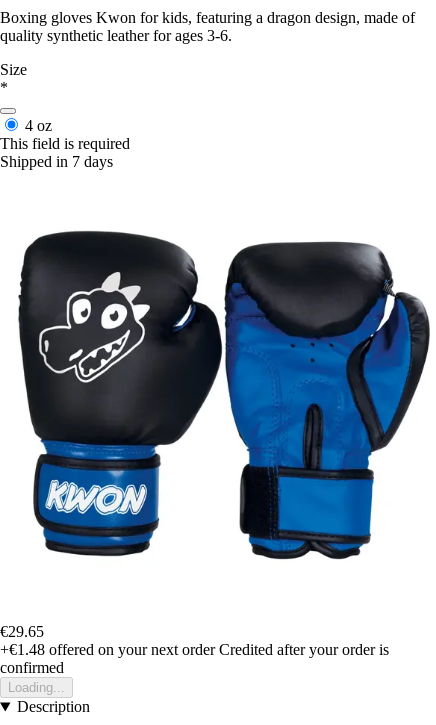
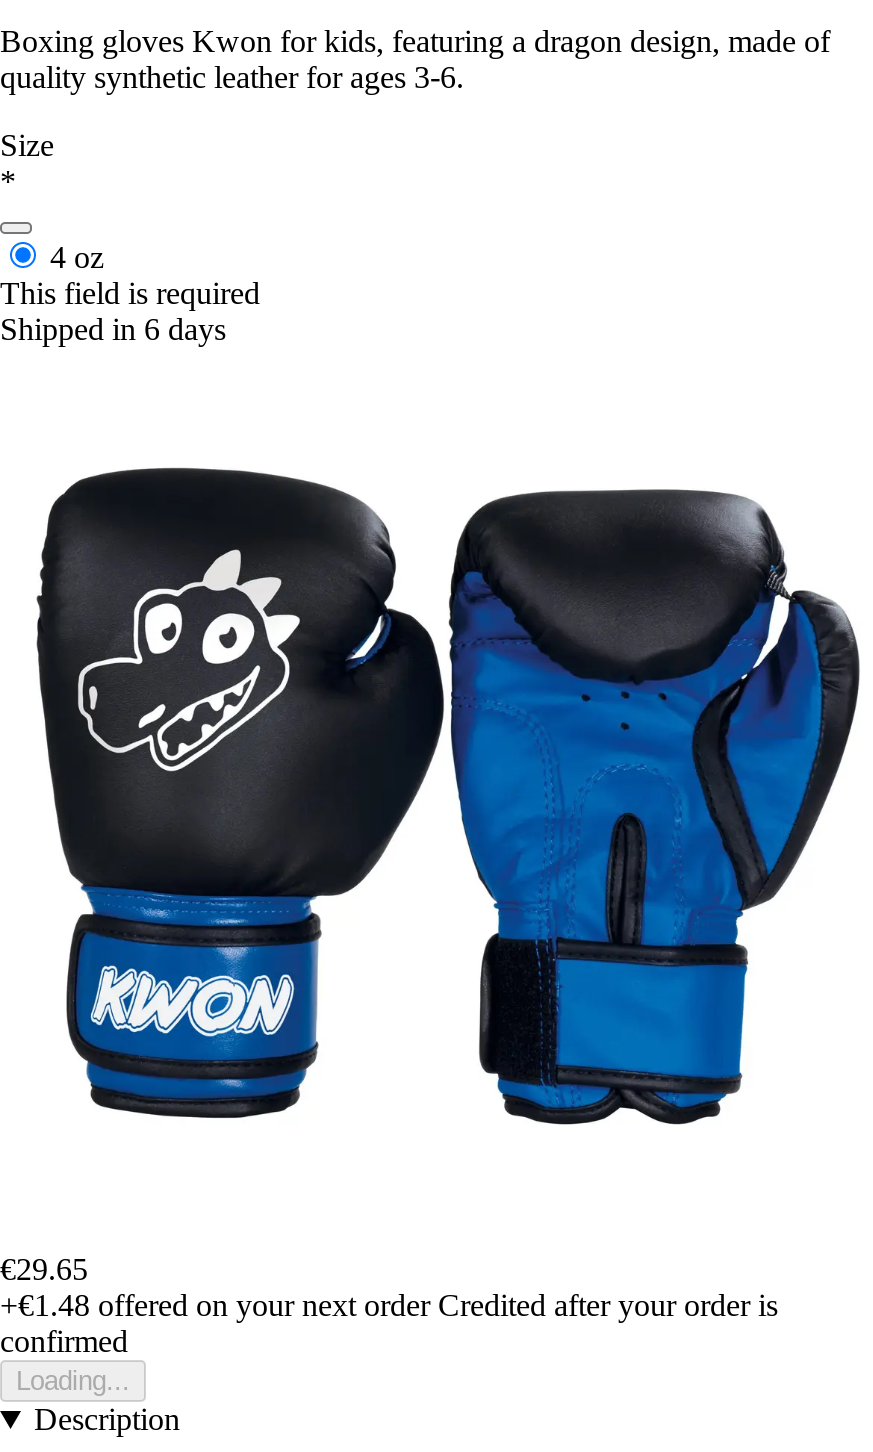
- Shipped in 7 days
+ Shipped in 6 days
